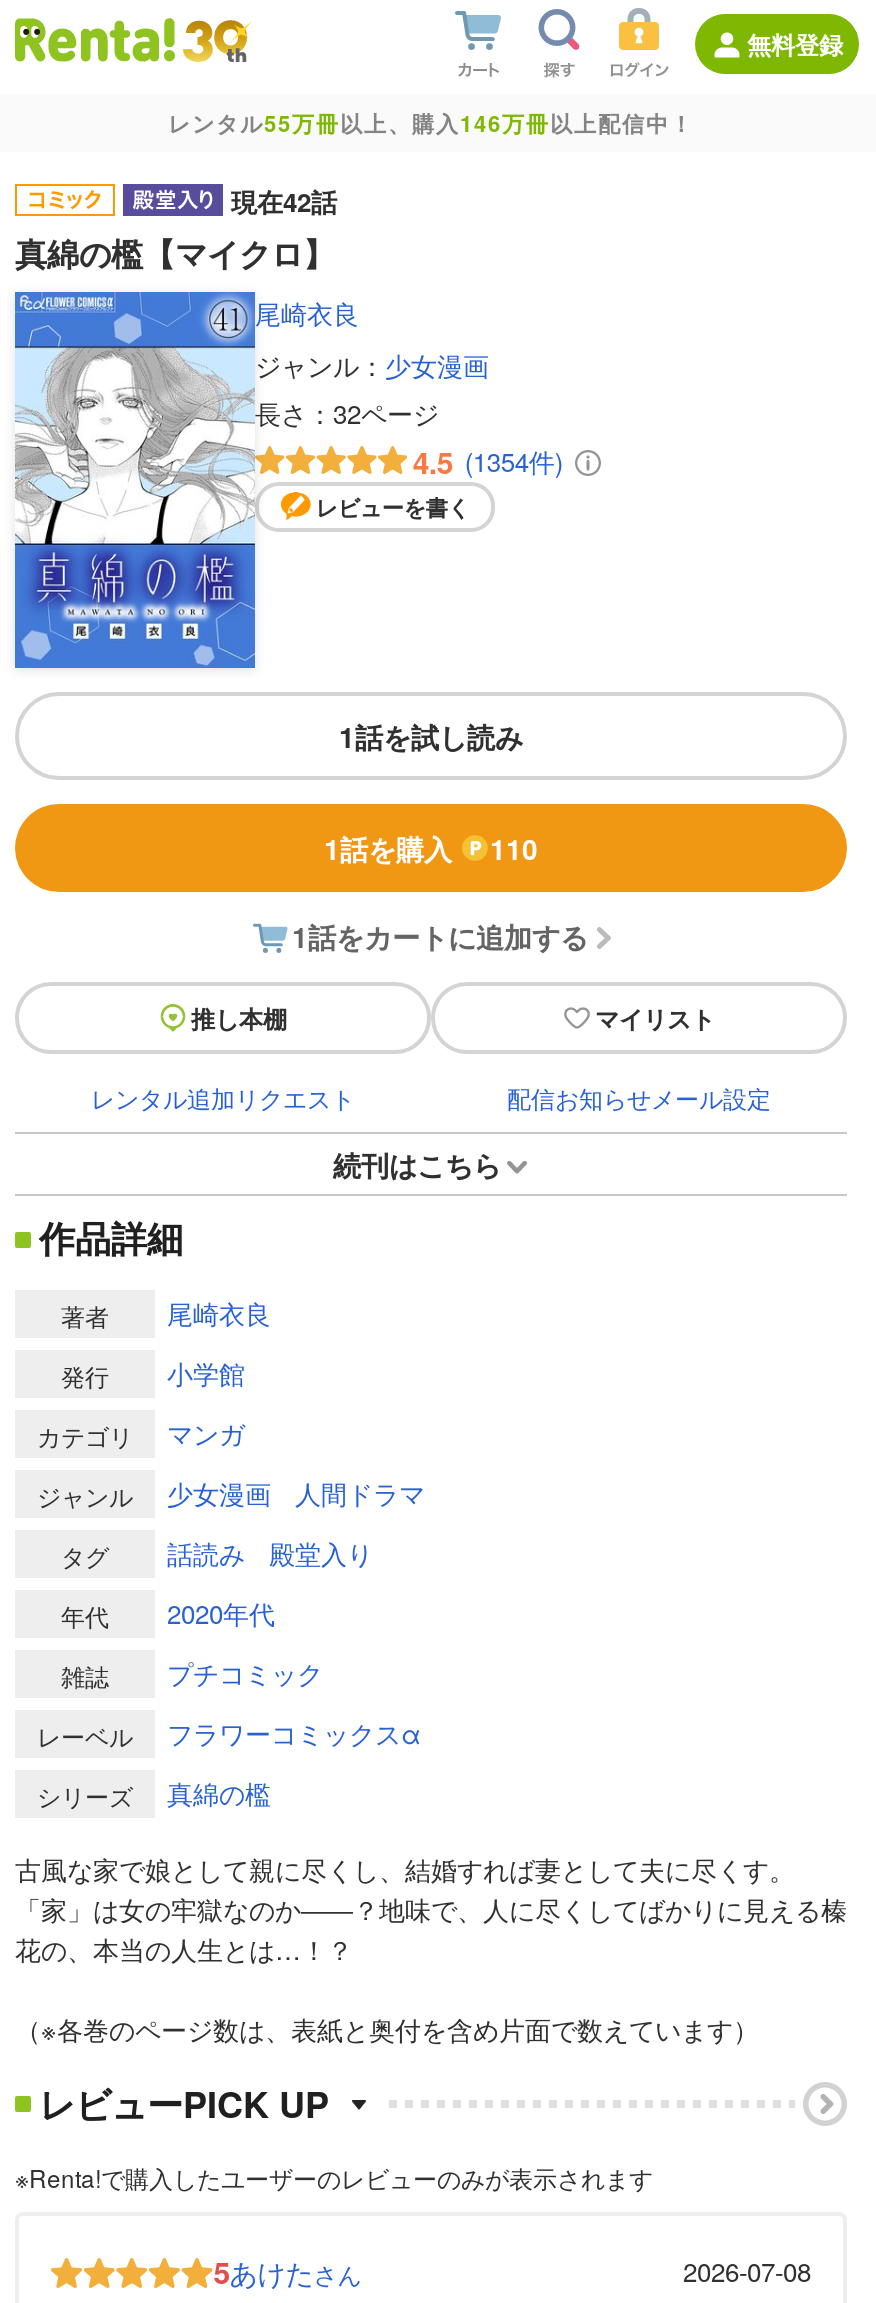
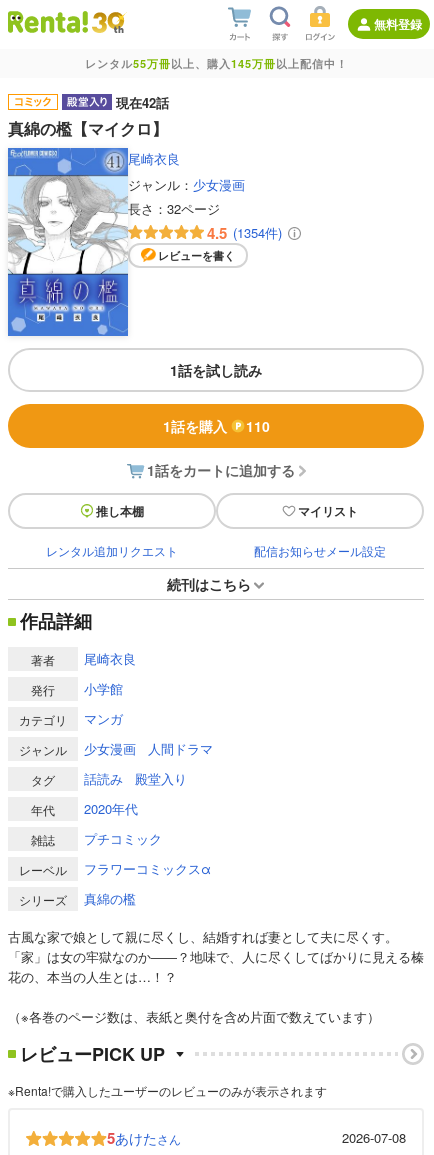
- レンタル55万冊以上、購入146万冊以上配信中！
+ レンタル55万冊以上、購入145万冊以上配信中！
